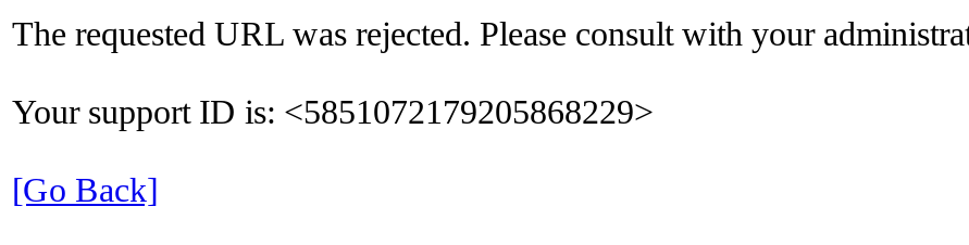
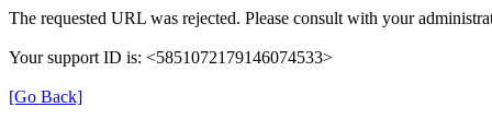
- Your support ID is: <5851072179205868229>
+ Your support ID is: <5851072179146074533>
